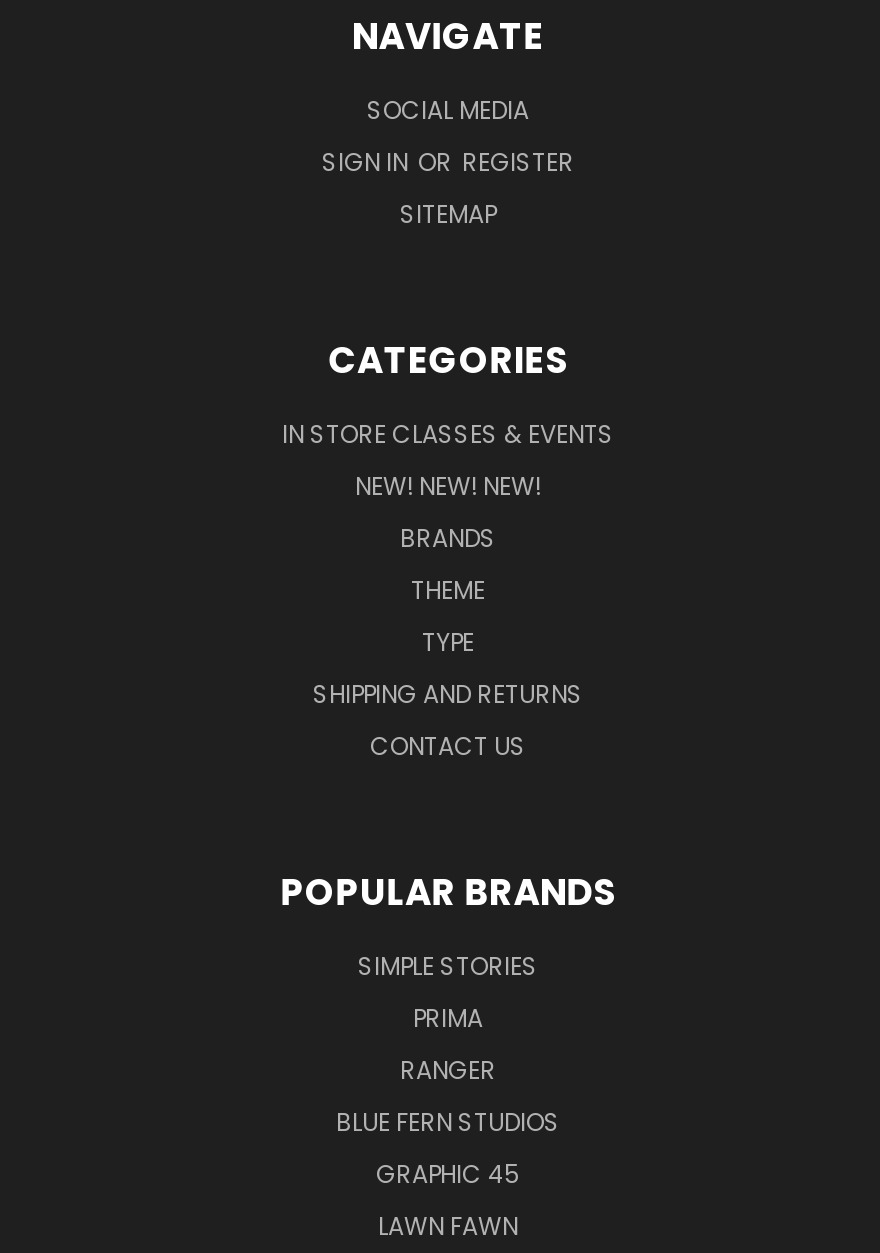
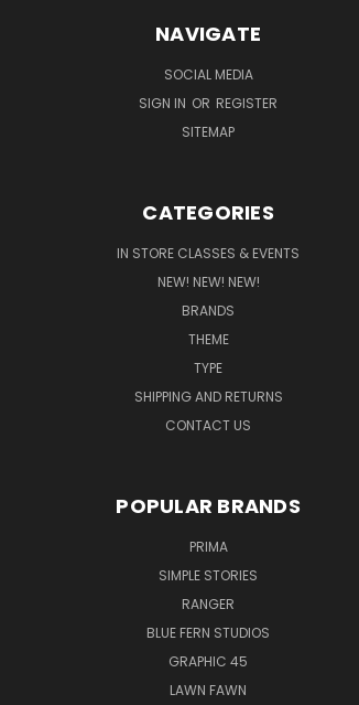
moved down: SIMPLE STORIES

moved up: PRIMA
